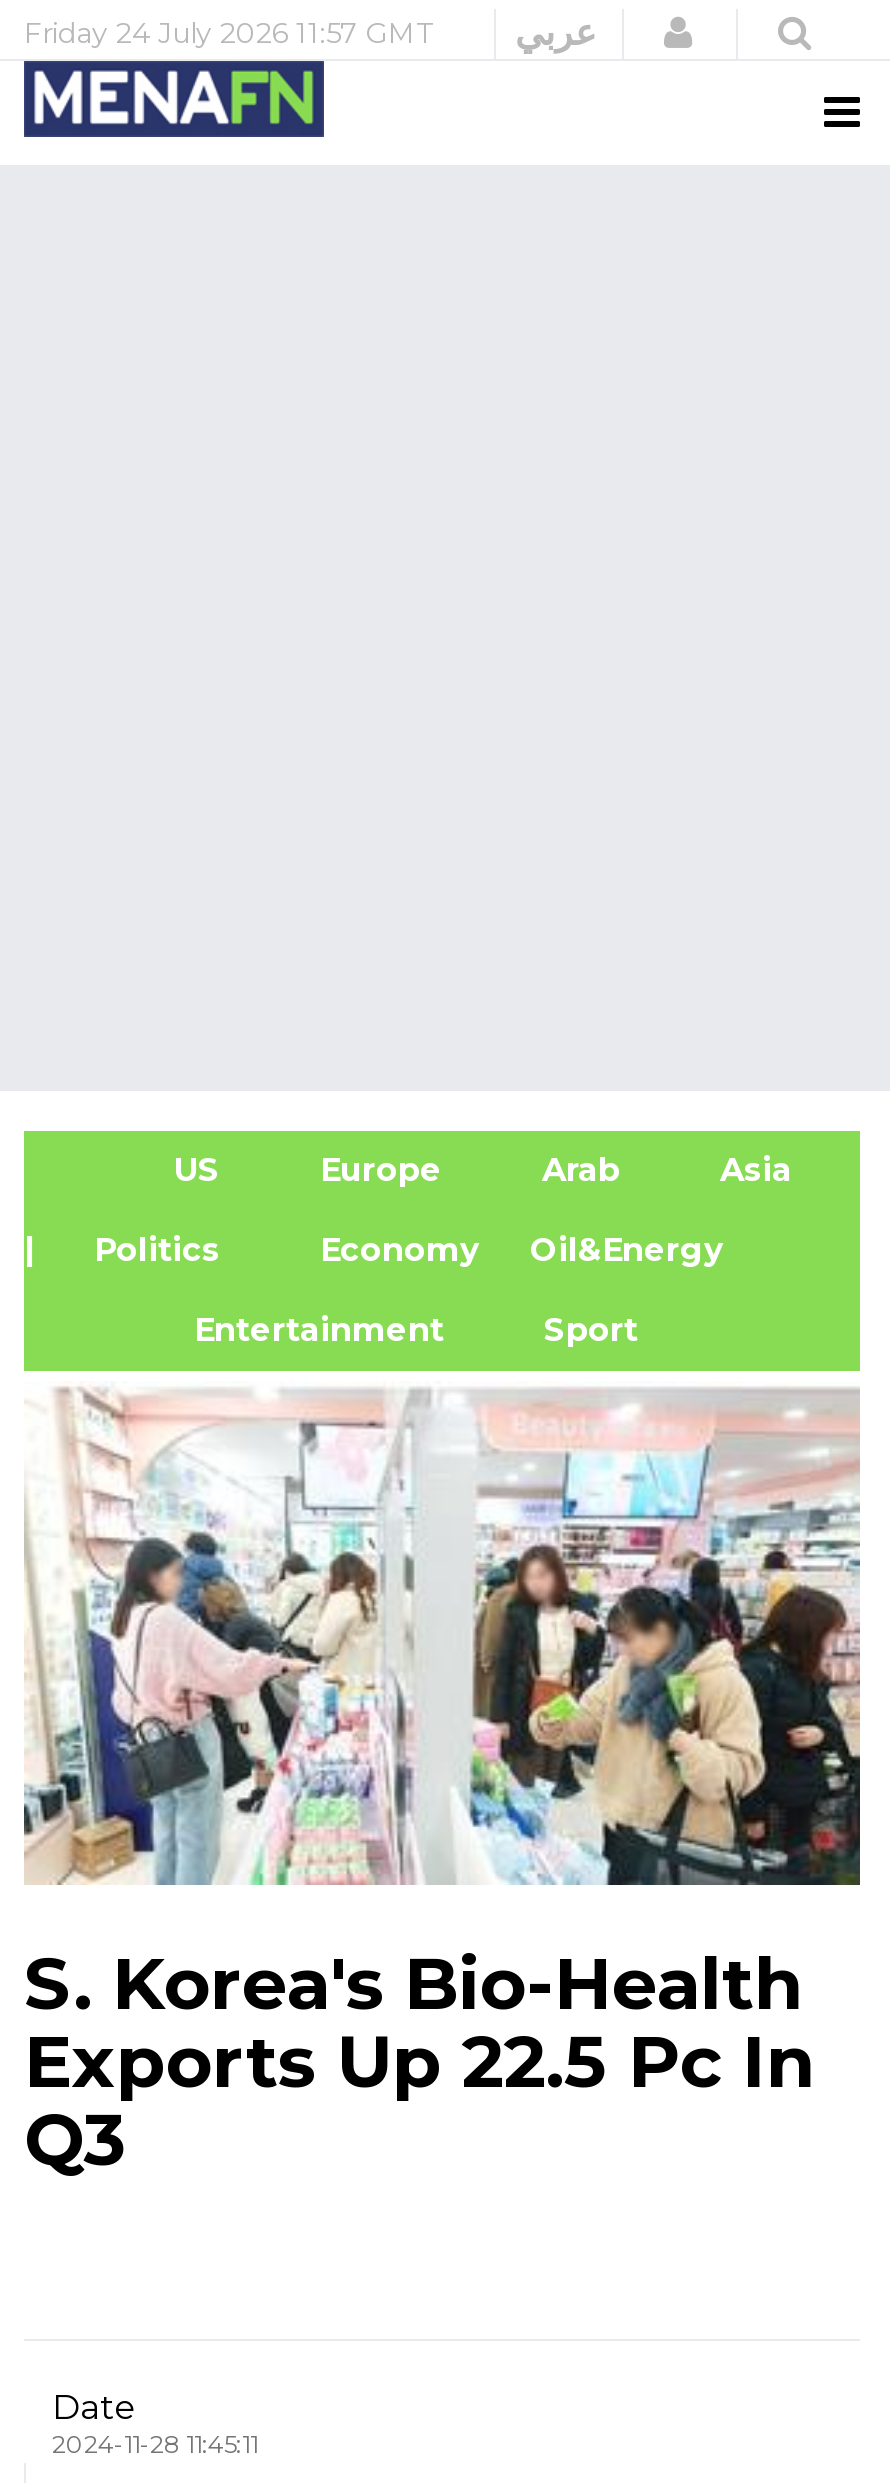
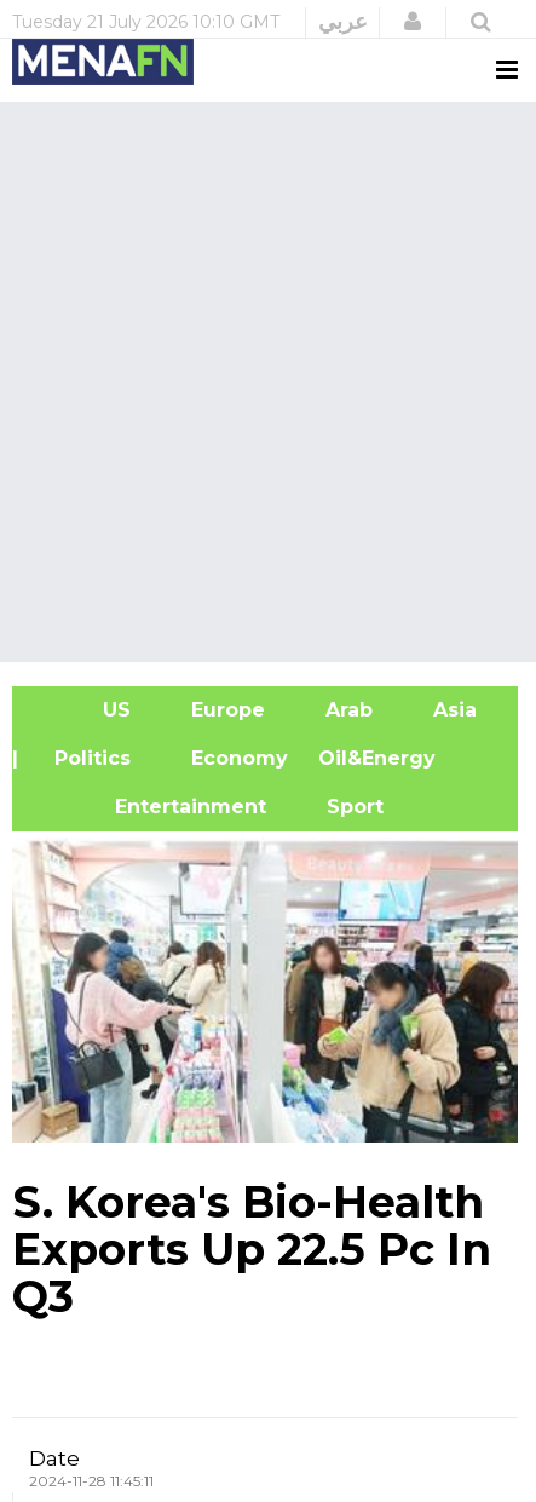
- Friday 24 July 2026 11:57 GMT
+ Tuesday 21 July 2026 10:10 GMT
